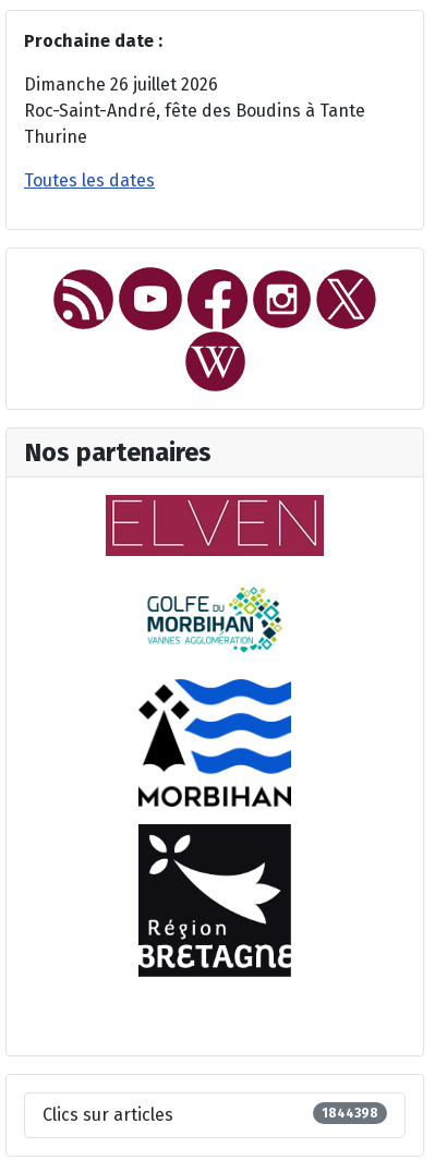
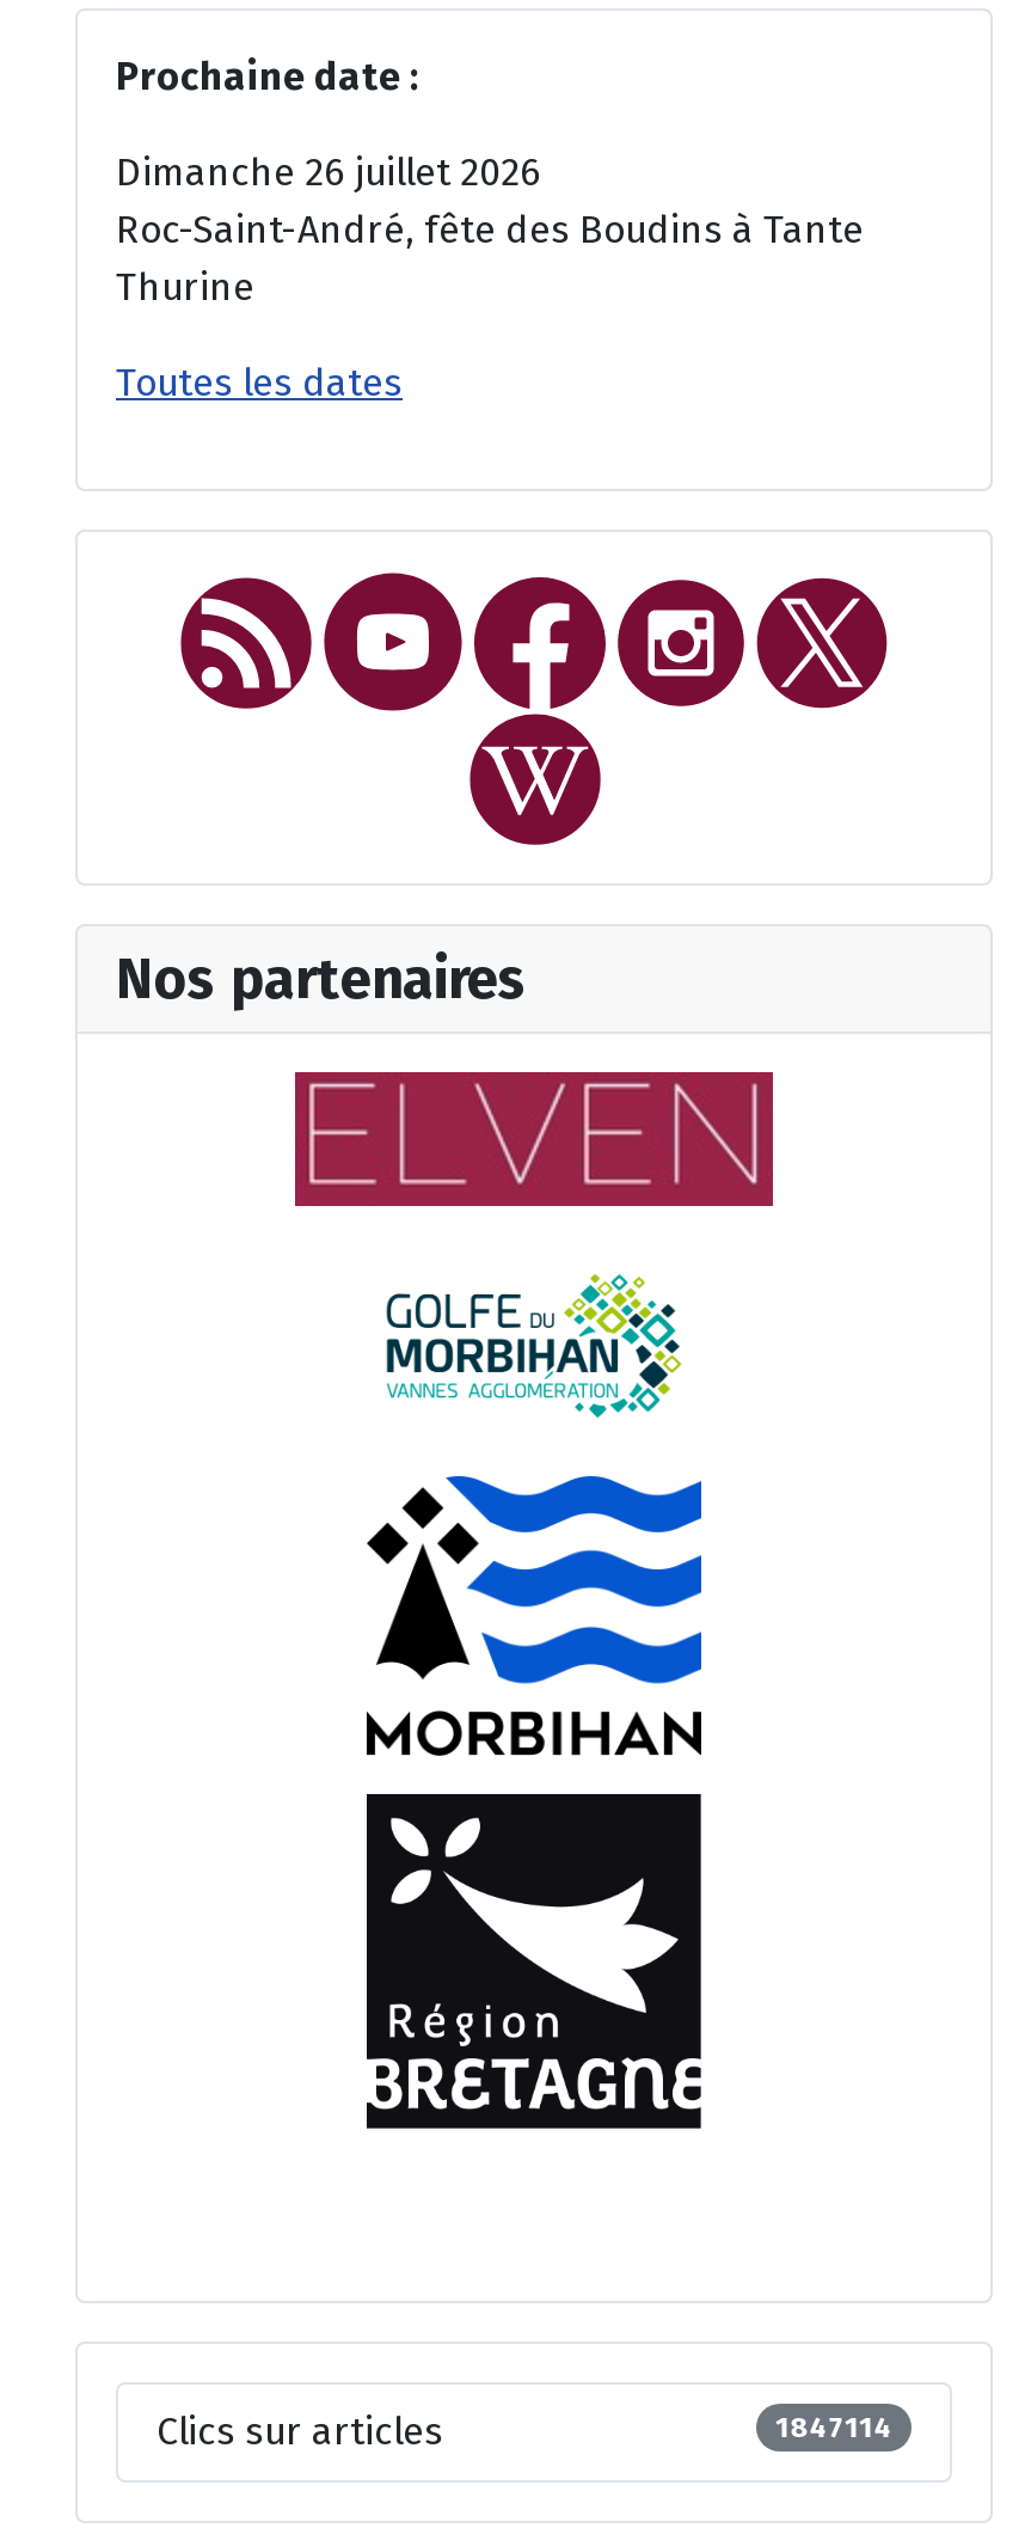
- 1844398
+ 1847114
